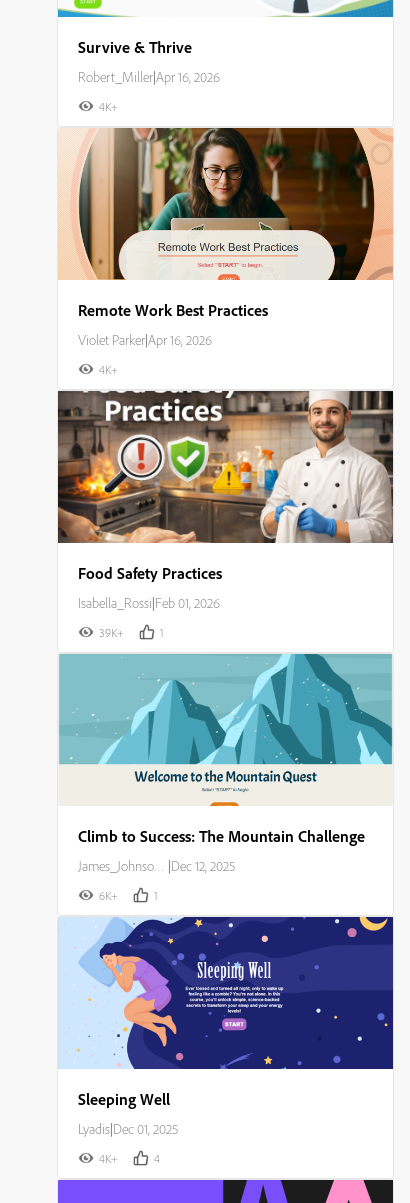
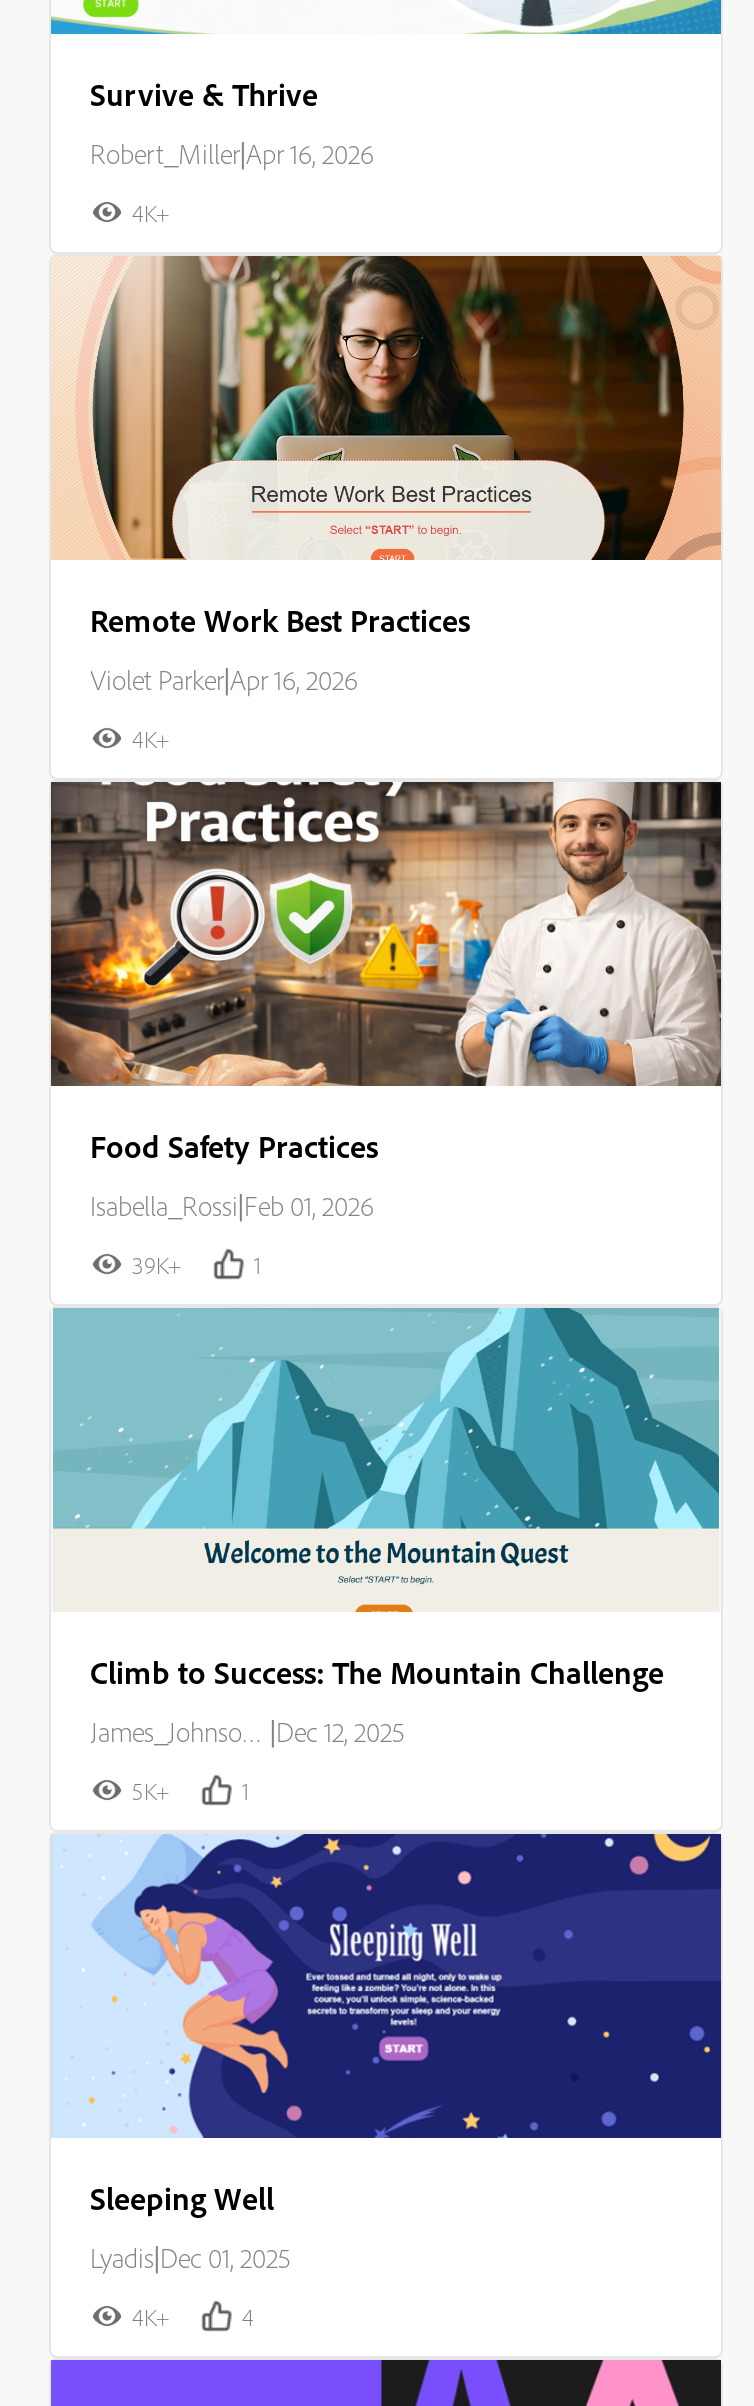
- 6K+
+ 5K+
